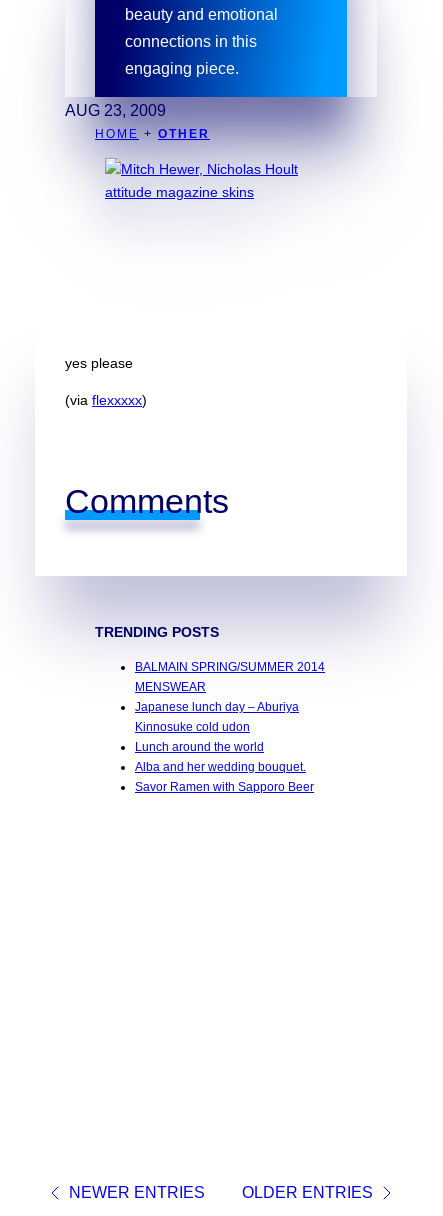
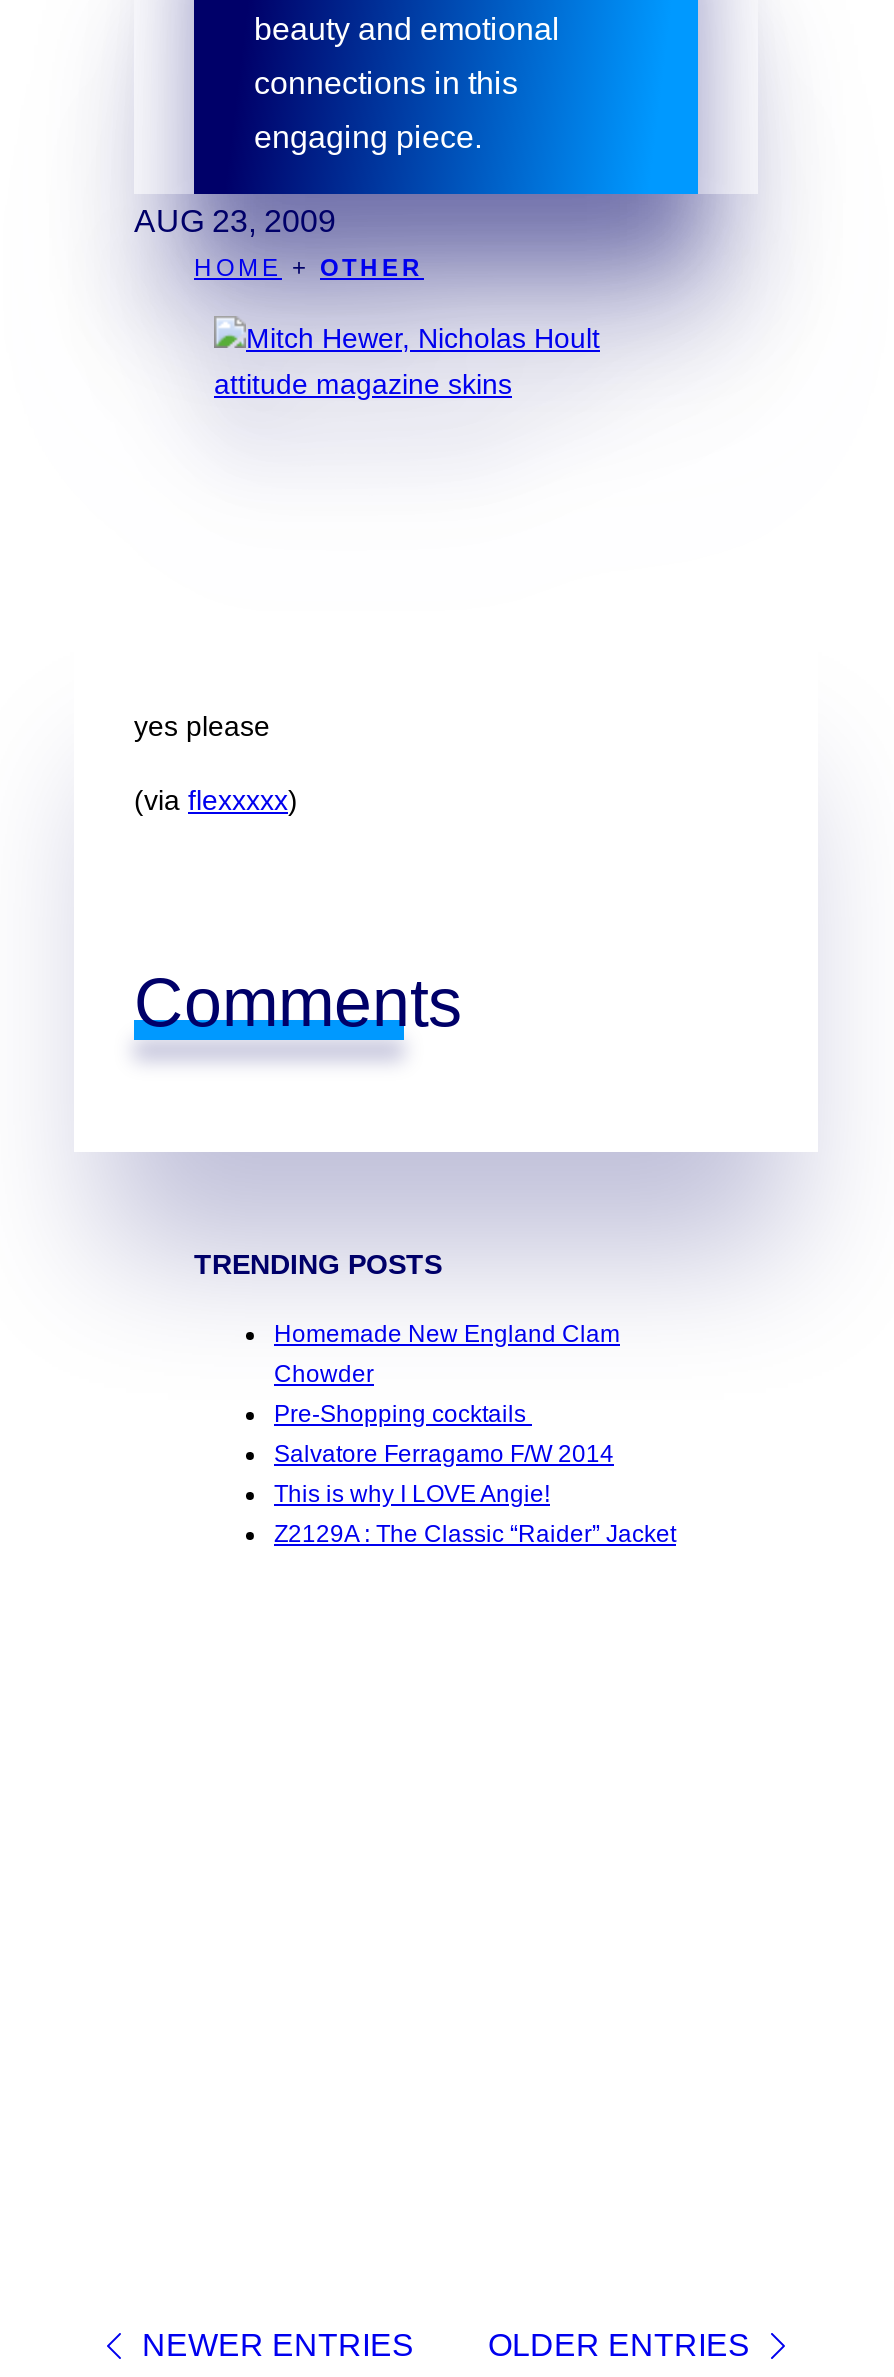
- BALMAIN SPRING/SUMMER 2014
- MENSWEAR
- Japanese lunch day – Aburiya
- Kinnosuke cold udon
- Lunch around the world
- Alba and her wedding bouquet.
- Savor Ramen with Sapporo Beer
+ Homemade New England Clam
+ Chowder
+ Pre-Shopping cocktails
+ Salvatore Ferragamo F/W 2014
+ This is why I LOVE Angie!
+ Z2129A : The Classic “Raider” Jacket
